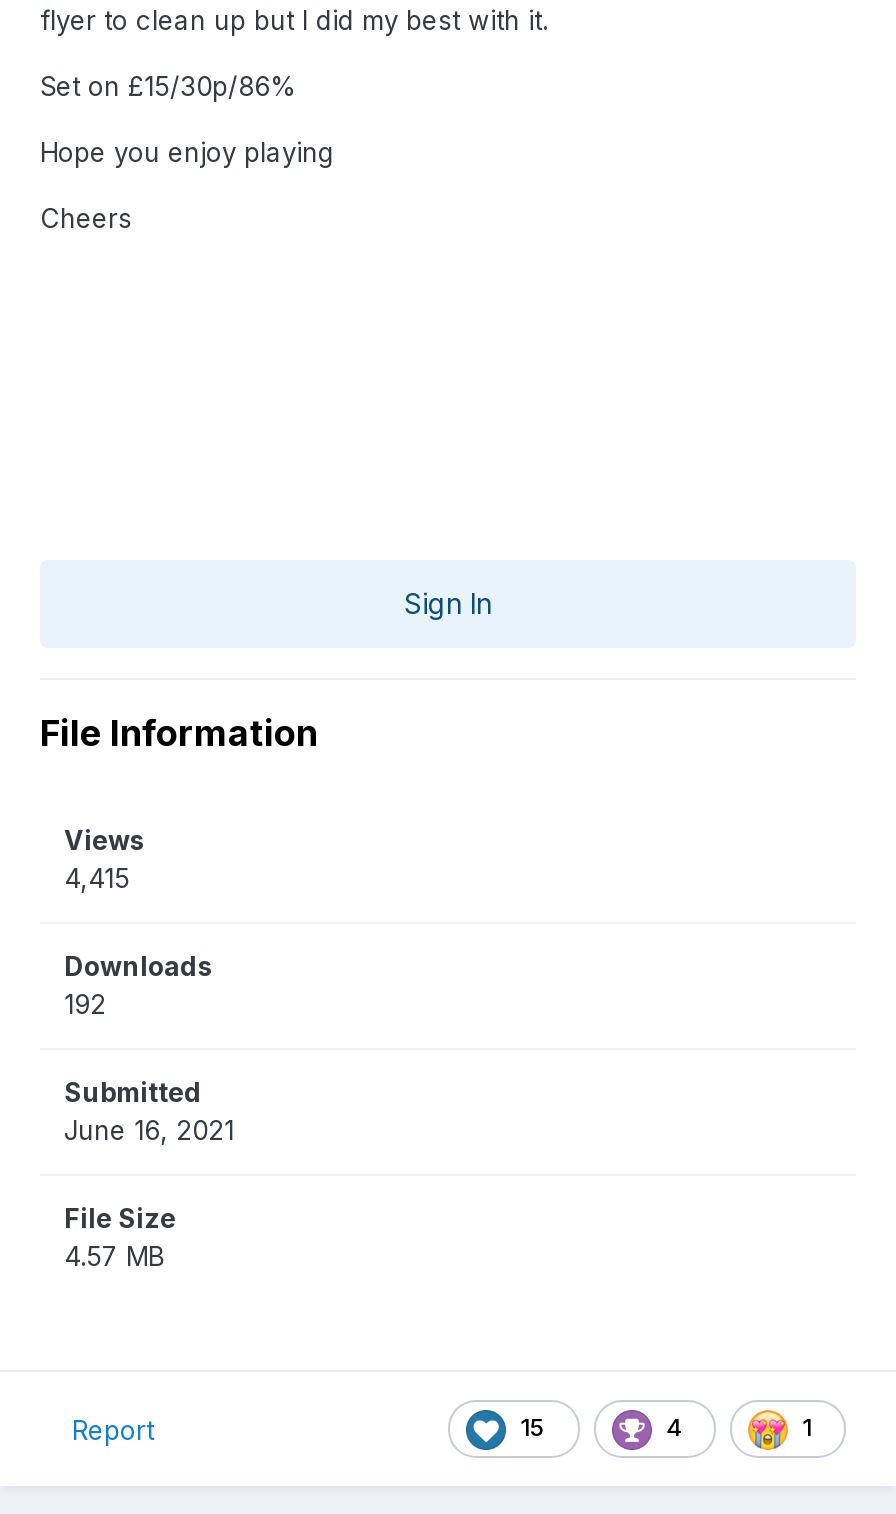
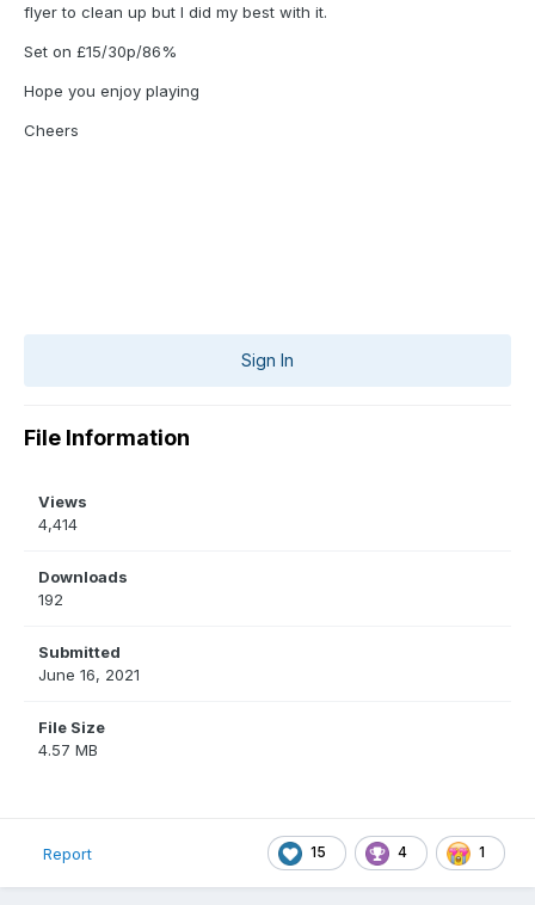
- 4,415
+ 4,414
